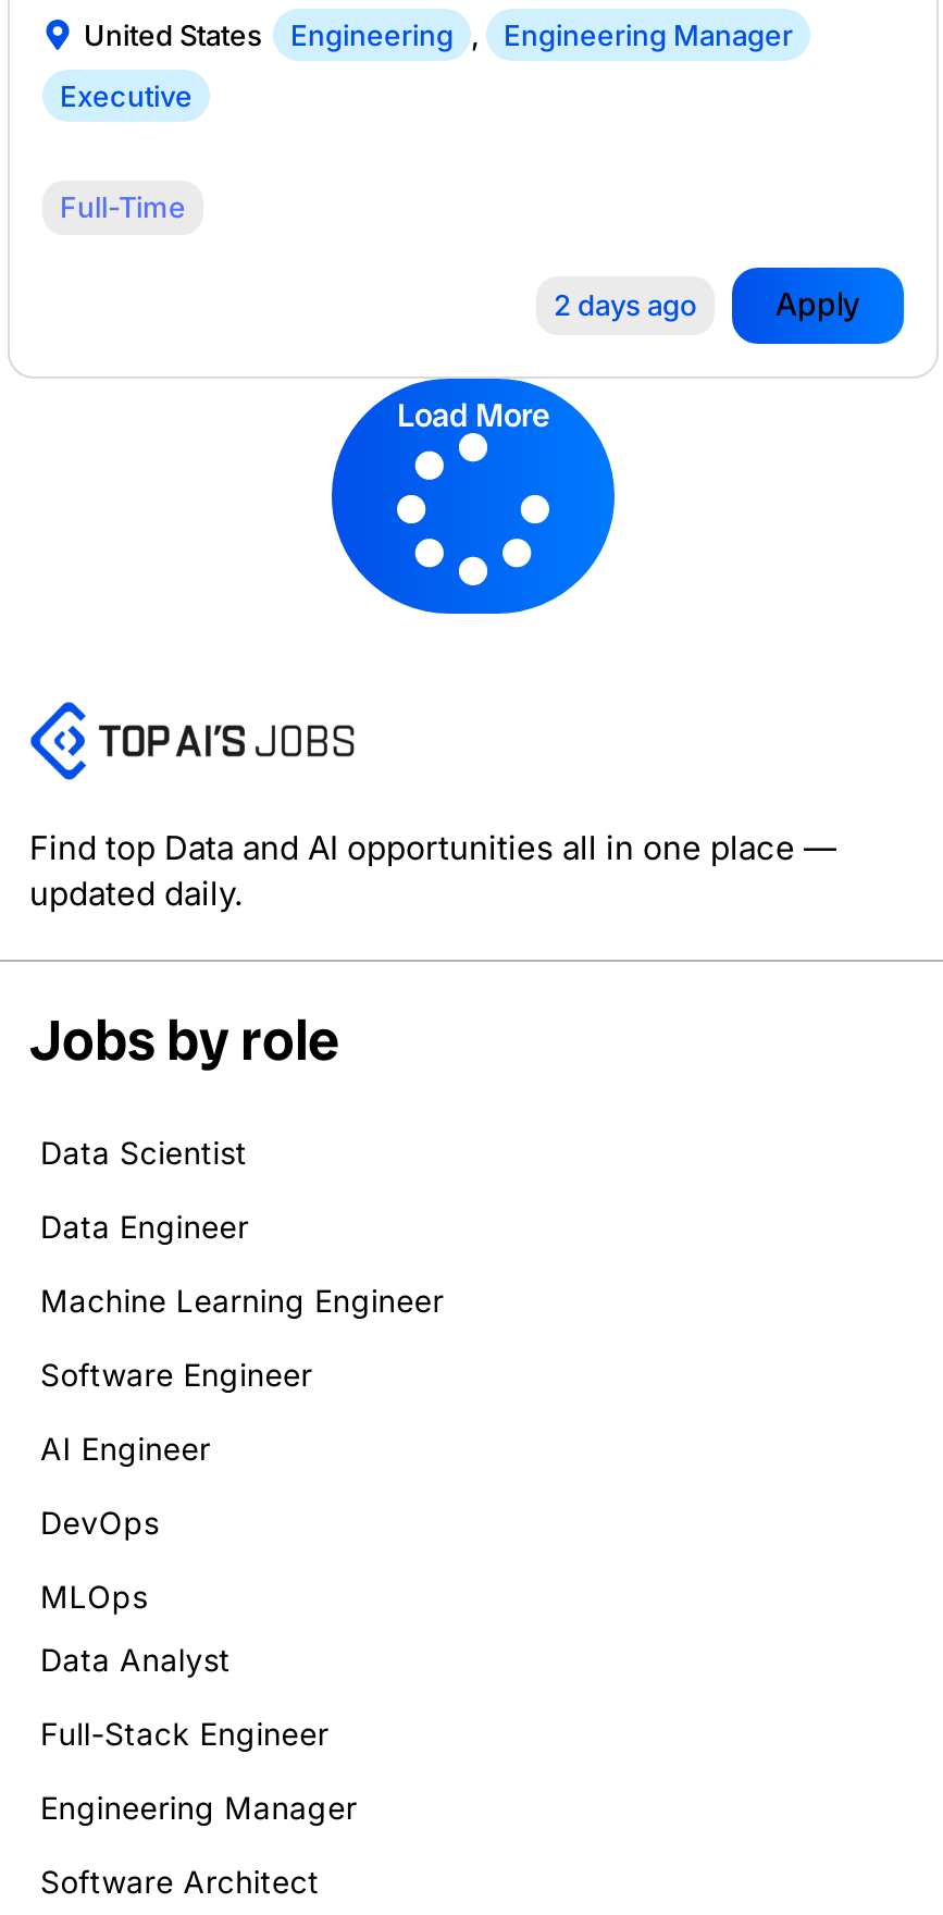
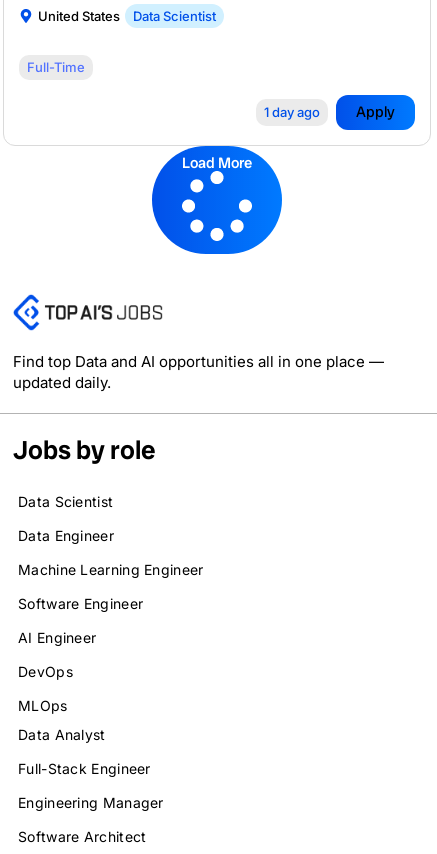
- Engineering , Engineering Manager
- Executive
+ Data Scientist

- 2 days ago
+ 1 day ago
